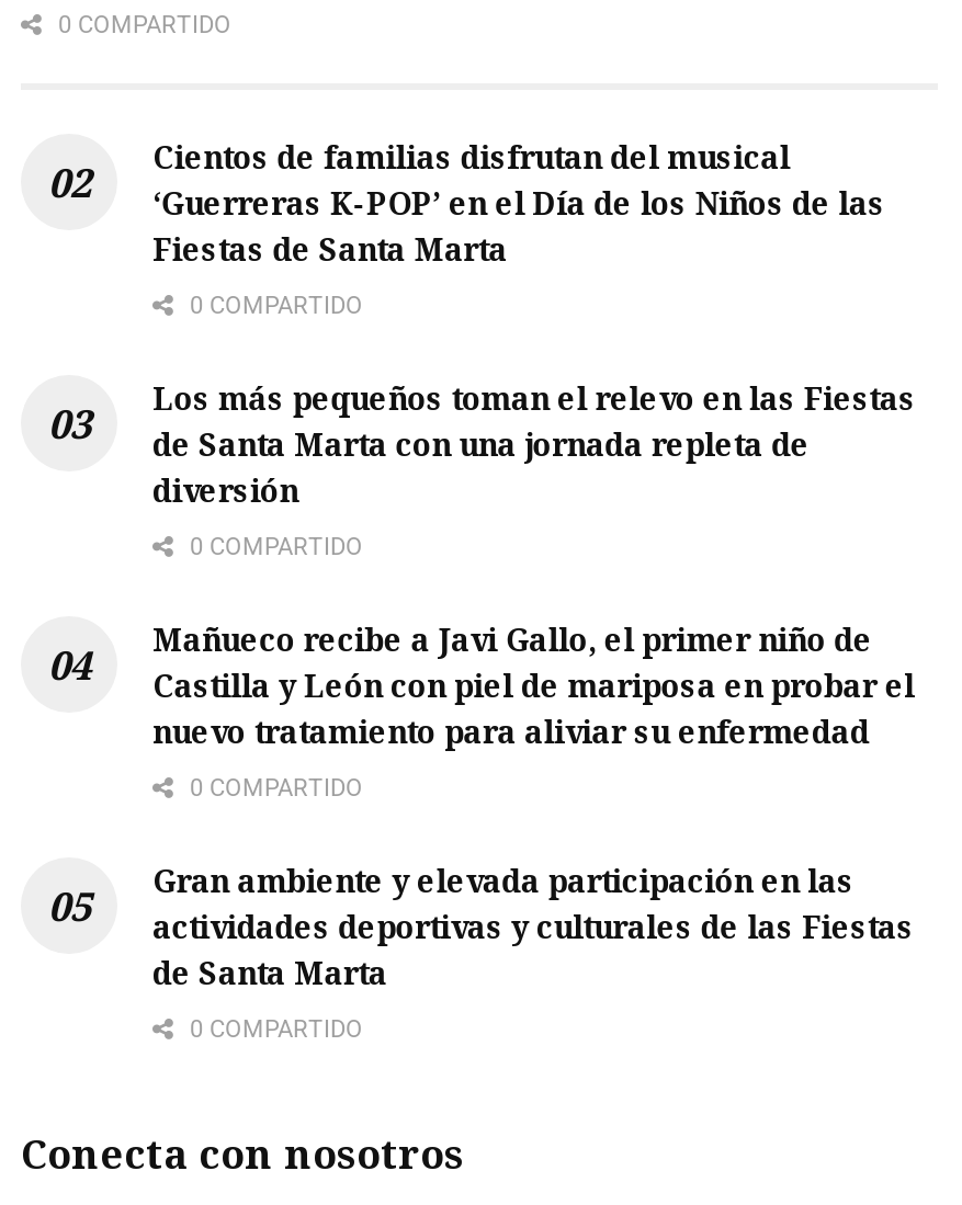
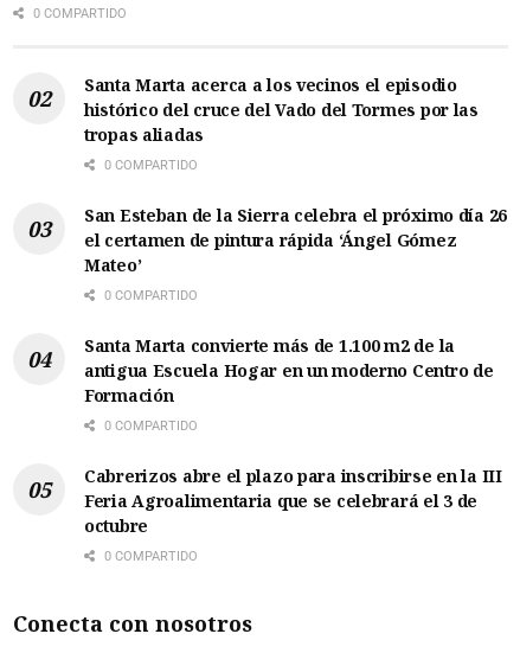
- Cientos de familias disfrutan del musical
- ‘Guerreras K-POP’ en el Día de los Niños de las
- Fiestas de Santa Marta
+ Santa Marta acerca a los vecinos el episodio
+ histórico del cruce del Vado del Tormes por las
+ tropas aliadas

- Los más pequeños toman el relevo en las Fiestas
- de Santa Marta con una jornada repleta de
- diversión
+ San Esteban de la Sierra celebra el próximo día 26
+ el certamen de pintura rápida ‘Ángel Gómez
+ Mateo’

- Mañueco recibe a Javi Gallo, el primer niño de
- Castilla y León con piel de mariposa en probar el
- nuevo tratamiento para aliviar su enfermedad
+ Santa Marta convierte más de 1.100 m2 de la
+ antigua Escuela Hogar en un moderno Centro de
+ Formación

- Gran ambiente y elevada participación en las
- actividades deportivas y culturales de las Fiestas
- de Santa Marta
+ Cabrerizos abre el plazo para inscribirse en la III
+ Feria Agroalimentaria que se celebrará el 3 de
+ octubre
